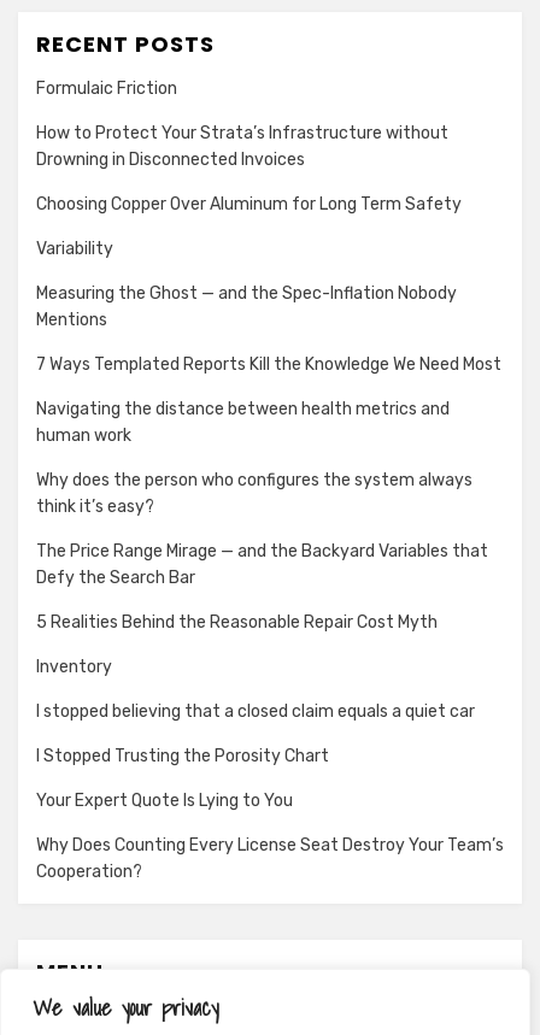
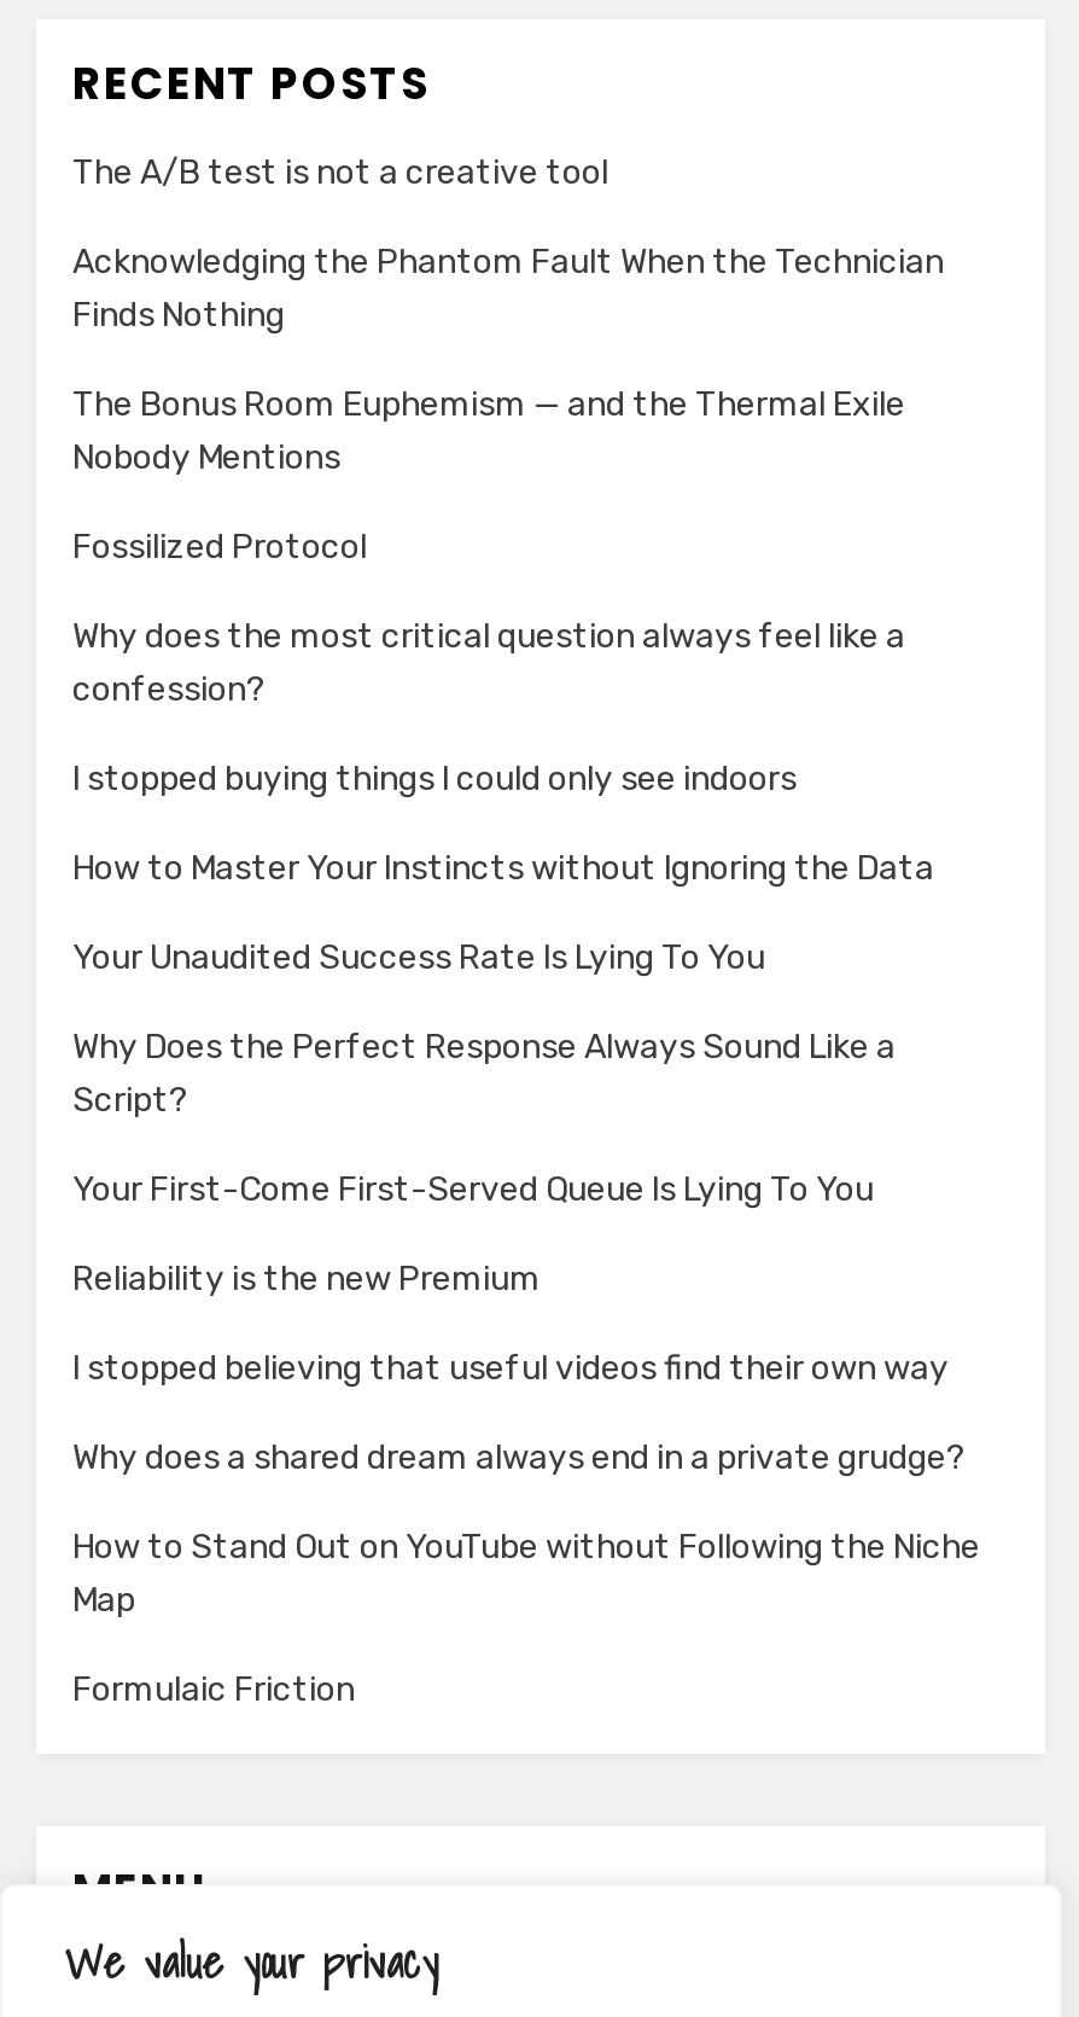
+ The A/B test is not a creative tool
+ Acknowledging the Phantom Fault When the Technician
+ Finds Nothing
+ The Bonus Room Euphemism — and the Thermal Exile
+ Nobody Mentions
+ Fossilized Protocol
+ Why does the most critical question always feel like a
+ confession?
+ I stopped buying things I could only see indoors
+ How to Master Your Instincts without Ignoring the Data
+ Your Unaudited Success Rate Is Lying To You
+ Why Does the Perfect Response Always Sound Like a
+ Script?
+ Your First-Come First-Served Queue Is Lying To You
+ Reliability is the new Premium
+ I stopped believing that useful videos find their own way
+ Why does a shared dream always end in a private grudge?
+ How to Stand Out on YouTube without Following the Niche
+ Map

moved down: Formulaic Friction

- How to Protect Your Strata’s Infrastructure without
- Drowning in Disconnected Invoices
- Choosing Copper Over Aluminum for Long Term Safety
- Variability
- Measuring the Ghost — and the Spec-Inflation Nobody
- Mentions
- 7 Ways Templated Reports Kill the Knowledge We Need Most
- Navigating the distance between health metrics and
- human work
- Why does the person who configures the system always
- think it’s easy?
- The Price Range Mirage — and the Backyard Variables that
- Defy the Search Bar
- 5 Realities Behind the Reasonable Repair Cost Myth
- Inventory
- I stopped believing that a closed claim equals a quiet car
- I Stopped Trusting the Porosity Chart
- Your Expert Quote Is Lying to You
- Why Does Counting Every License Seat Destroy Your Team’s
- Cooperation?
